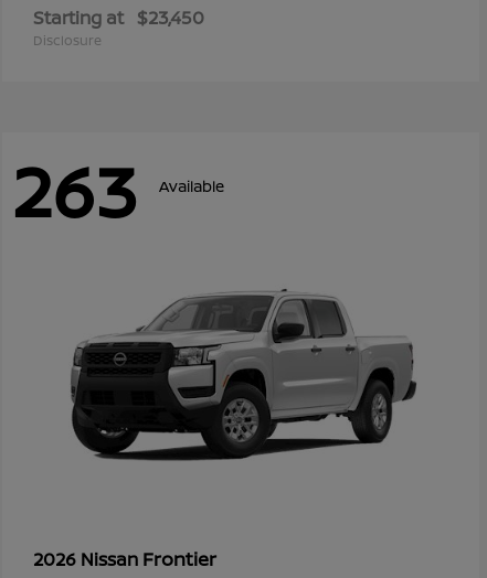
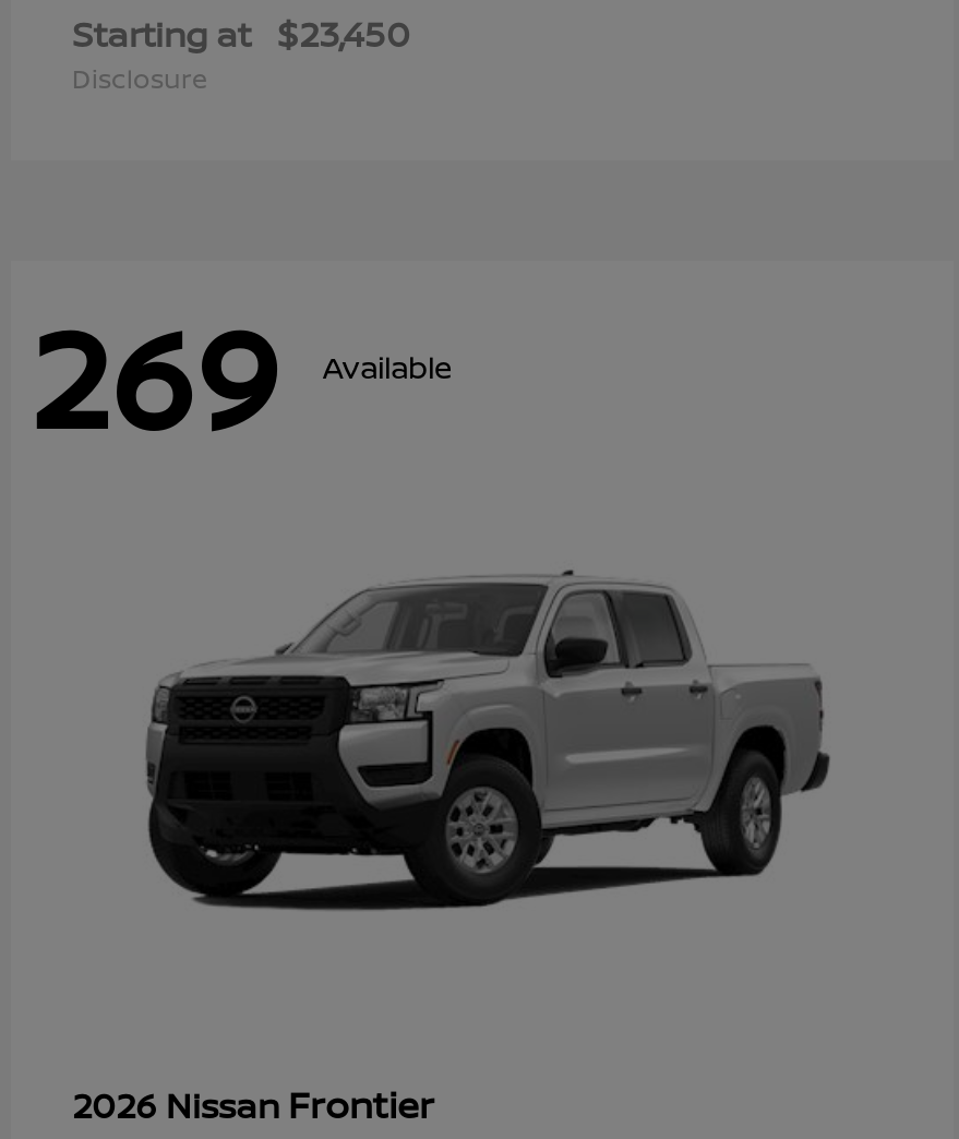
- 263 Available
+ 269 Available
